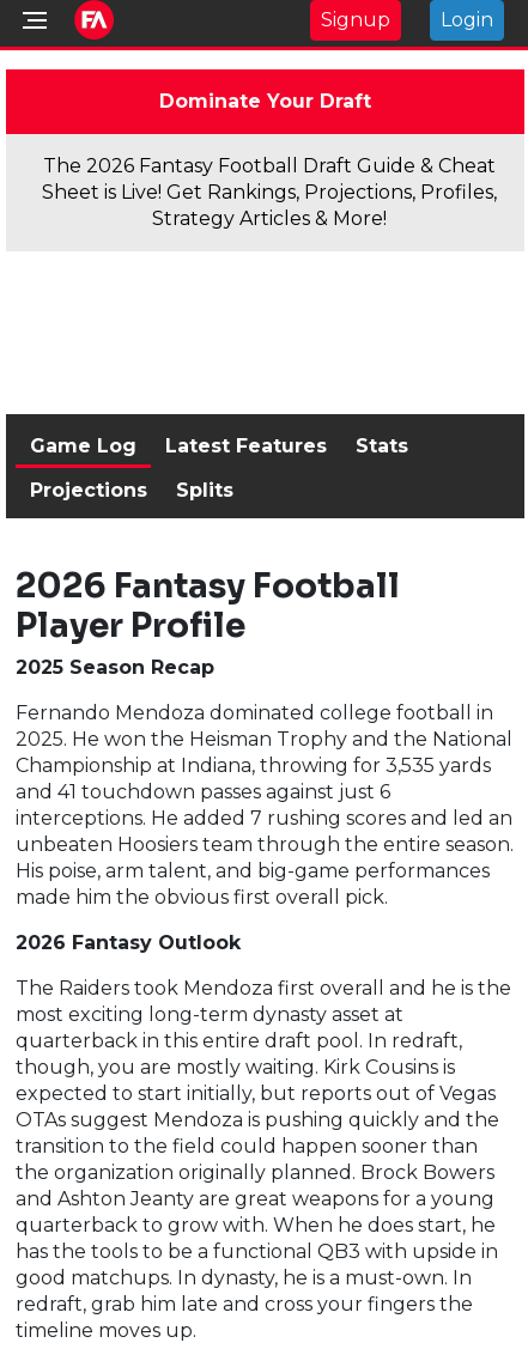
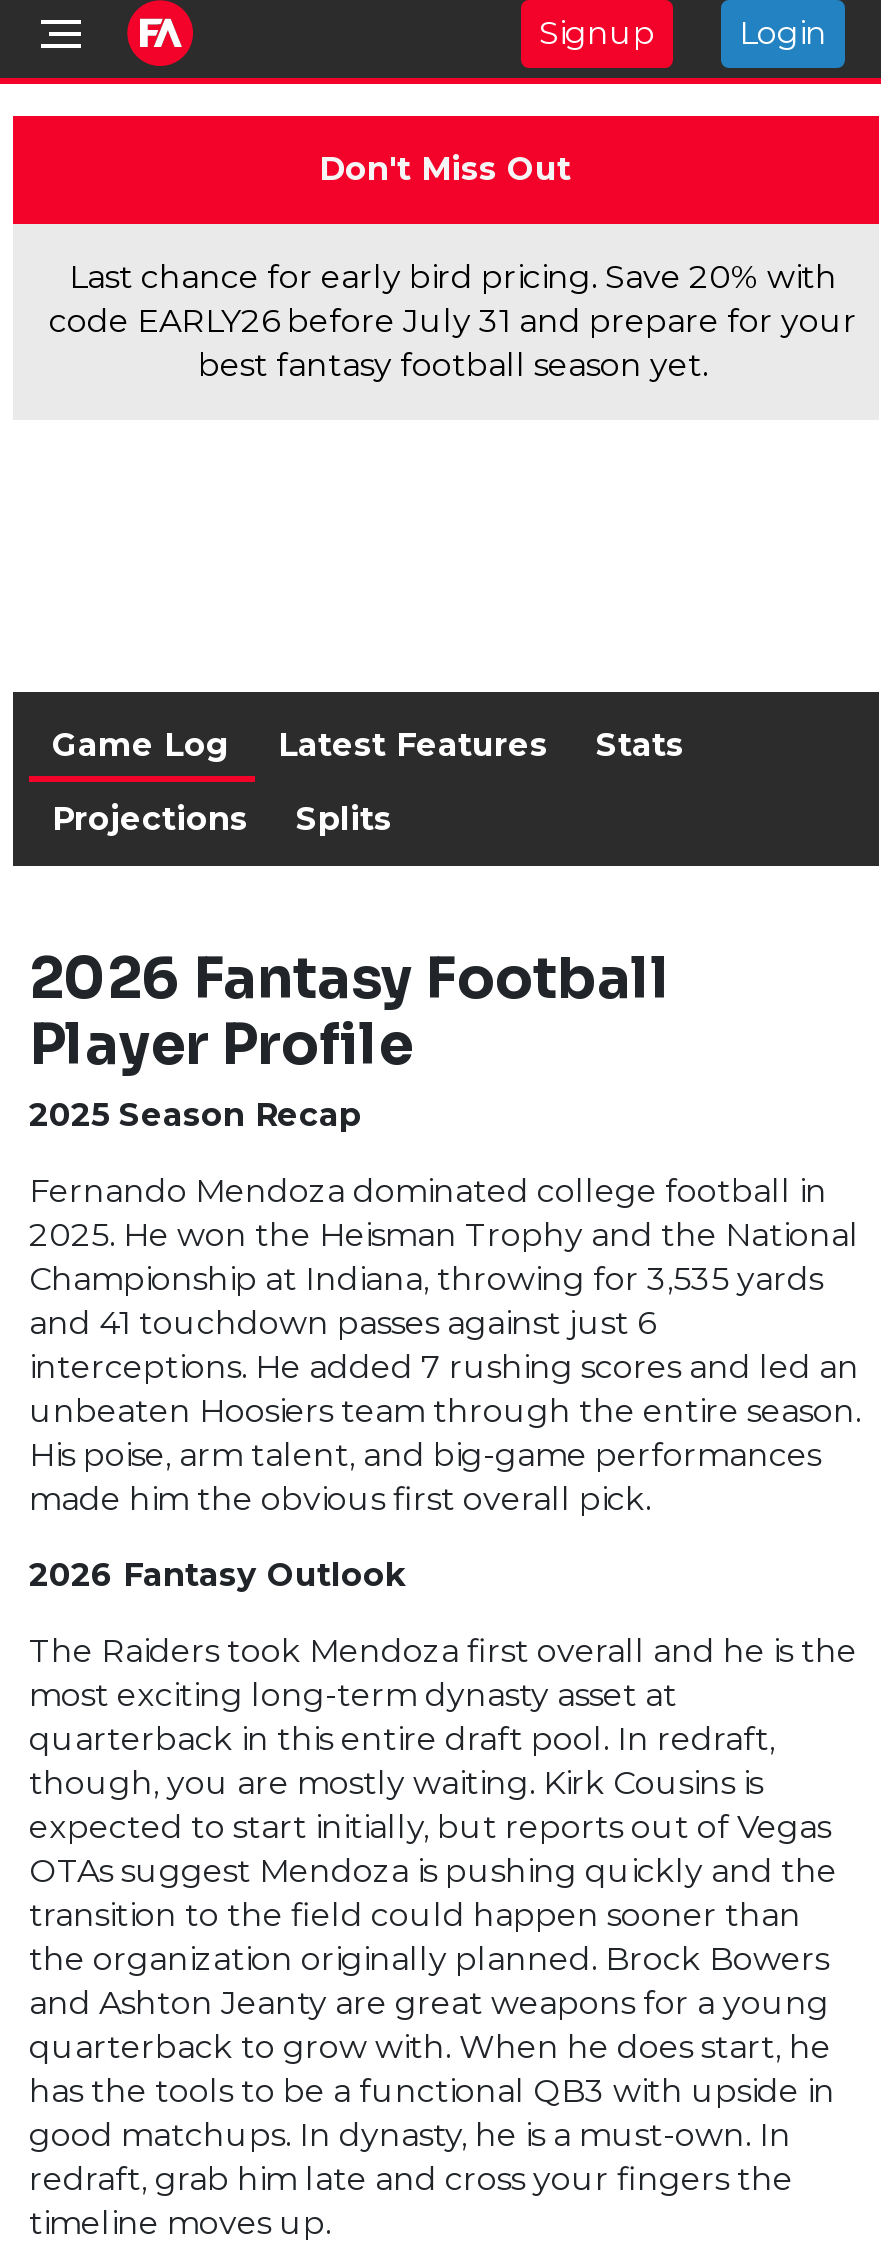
- Dominate Your Draft
+ Don't Miss Out

- The 2026 Fantasy Football Draft Guide & Cheat
- Sheet is Live! Get Rankings, Projections, Profiles,
- Strategy Articles & More!
+ Last chance for early bird pricing. Save 20% with
+ code EARLY26 before July 31 and prepare for your
+ best fantasy football season yet.
